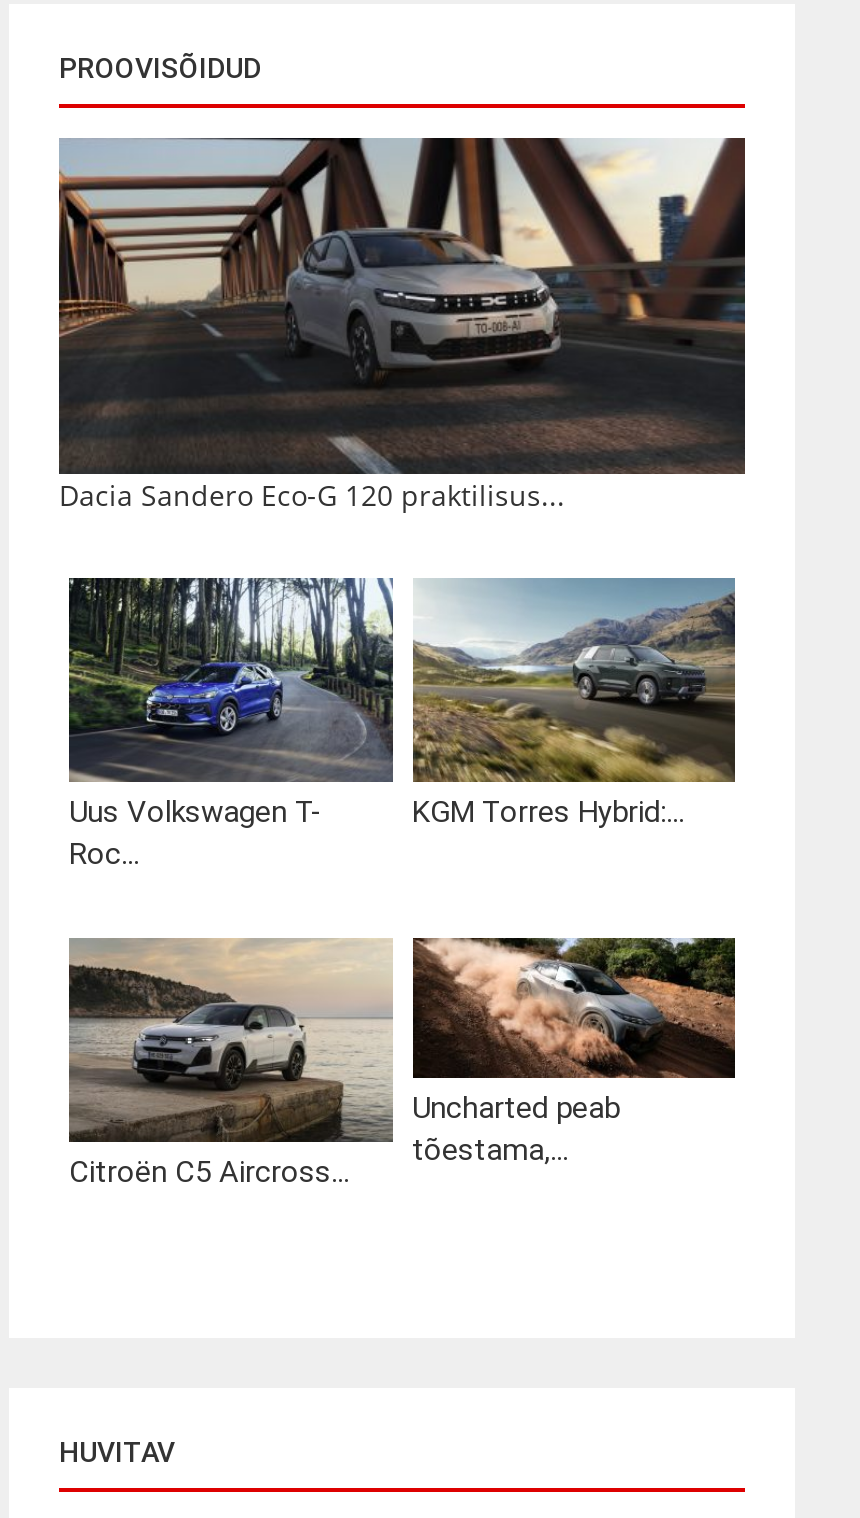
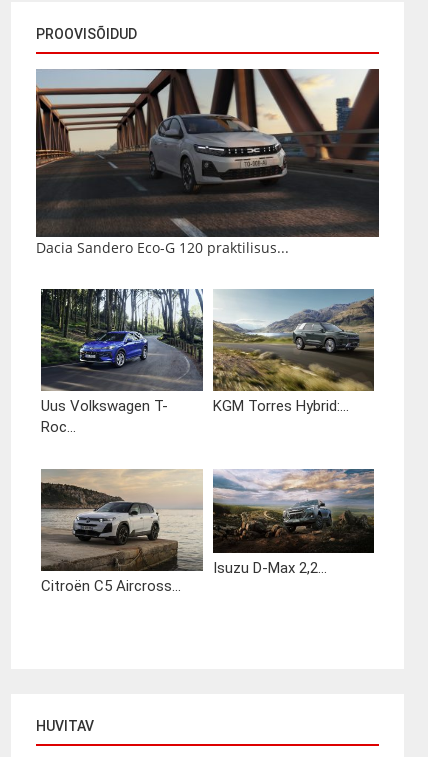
- [image]
- Uncharted peab
- tõestama,...
+ [image]
+ Isuzu D-Max 2,2...
